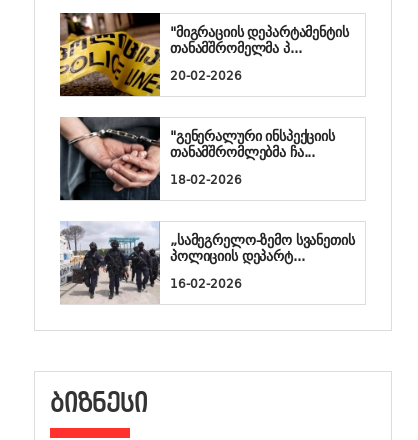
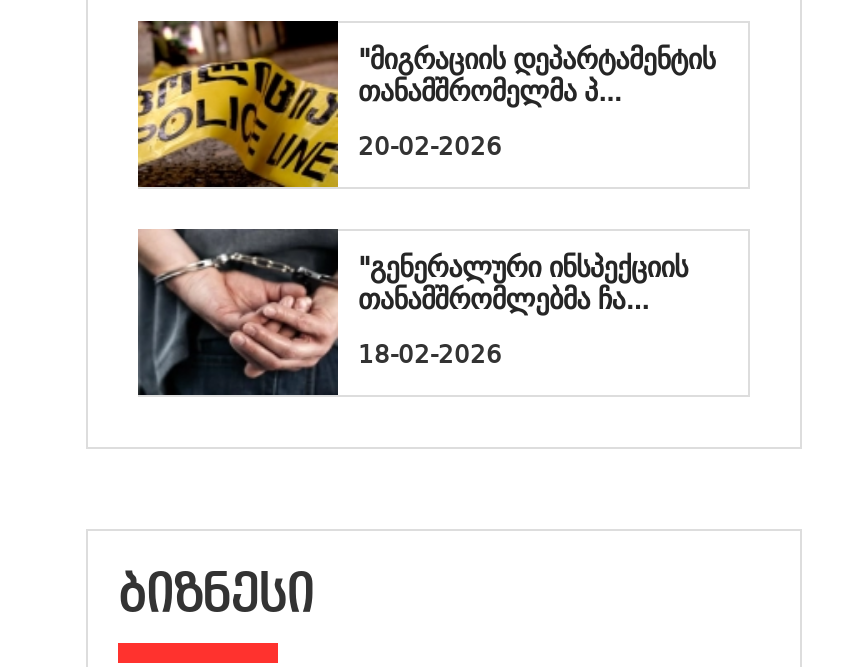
- [image]
- „სამეგრელო-ზემო სვანეთის
- პოლიციის დეპარტ...
- 16-02-2026
